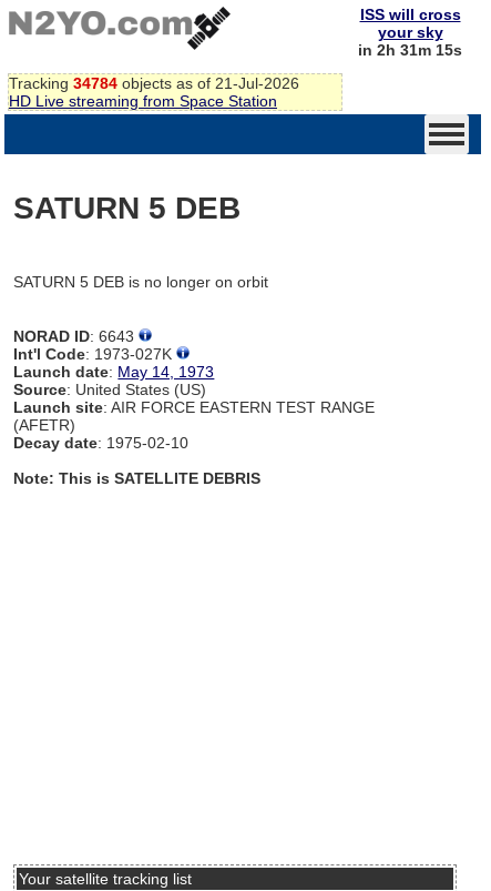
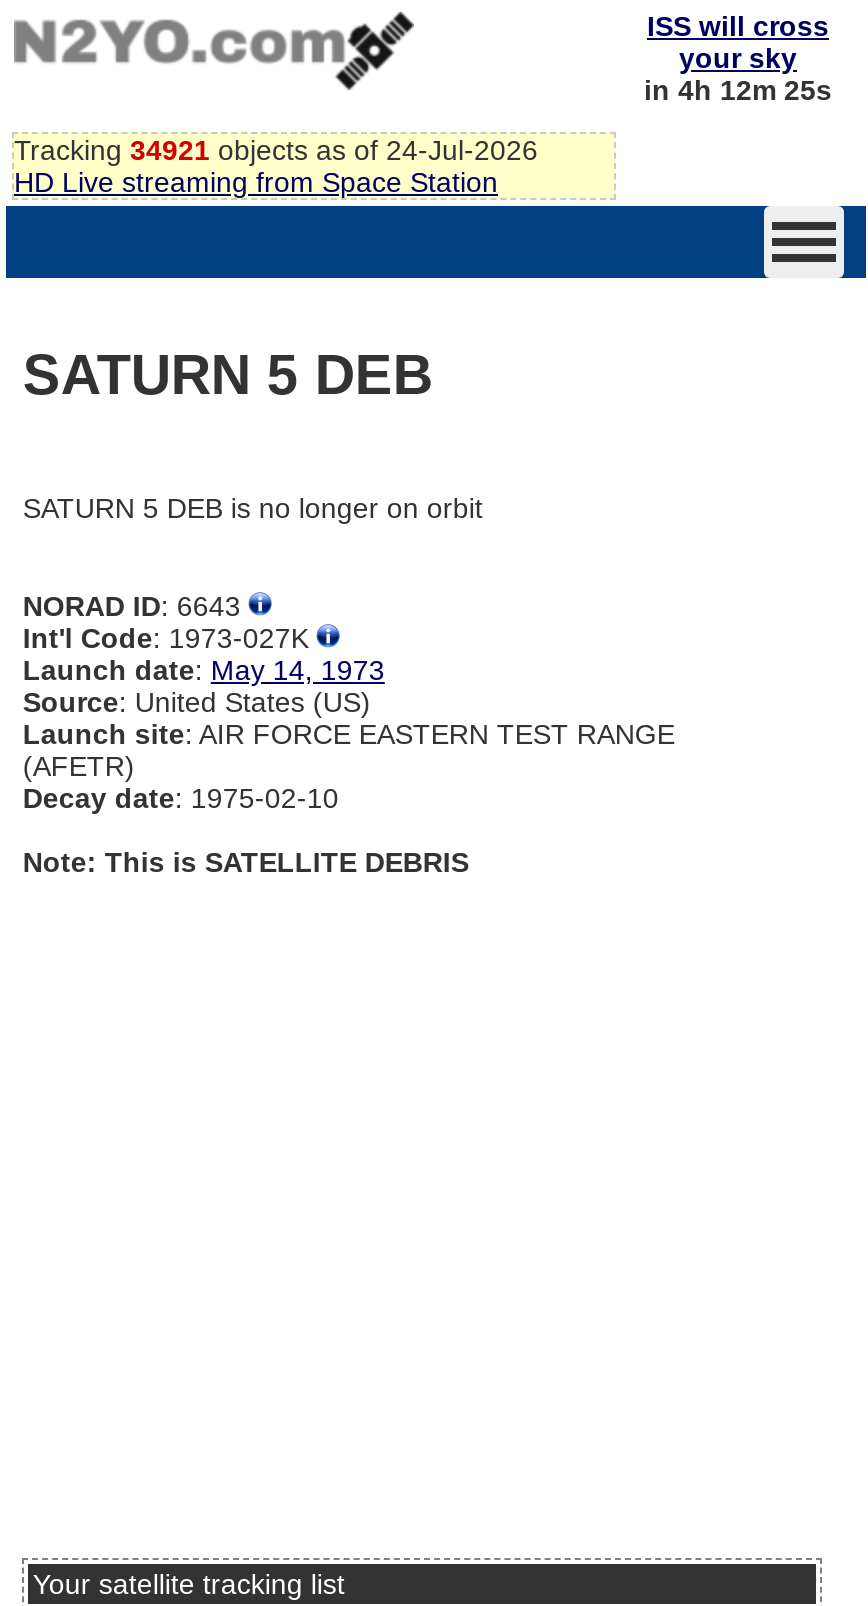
- in 2h 31m 15s
+ in 4h 12m 25s

- Tracking 34784 objects as of 21-Jul-2026
+ Tracking 34921 objects as of 24-Jul-2026
